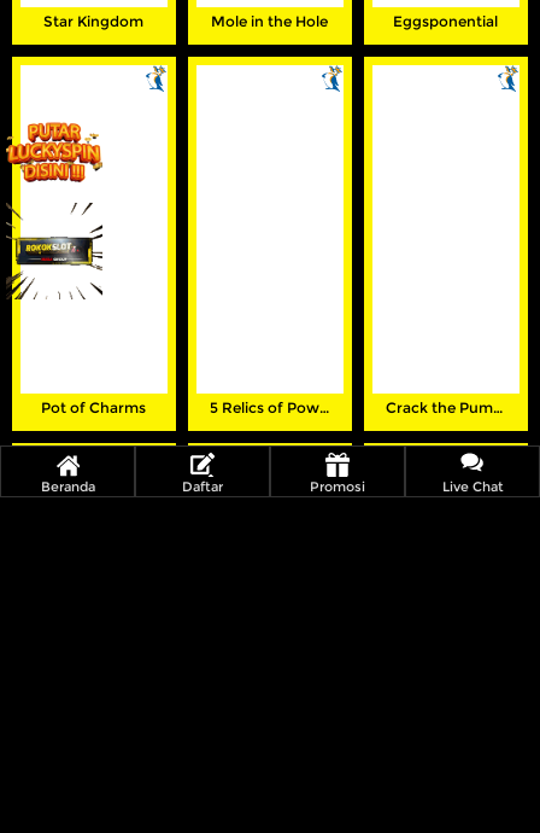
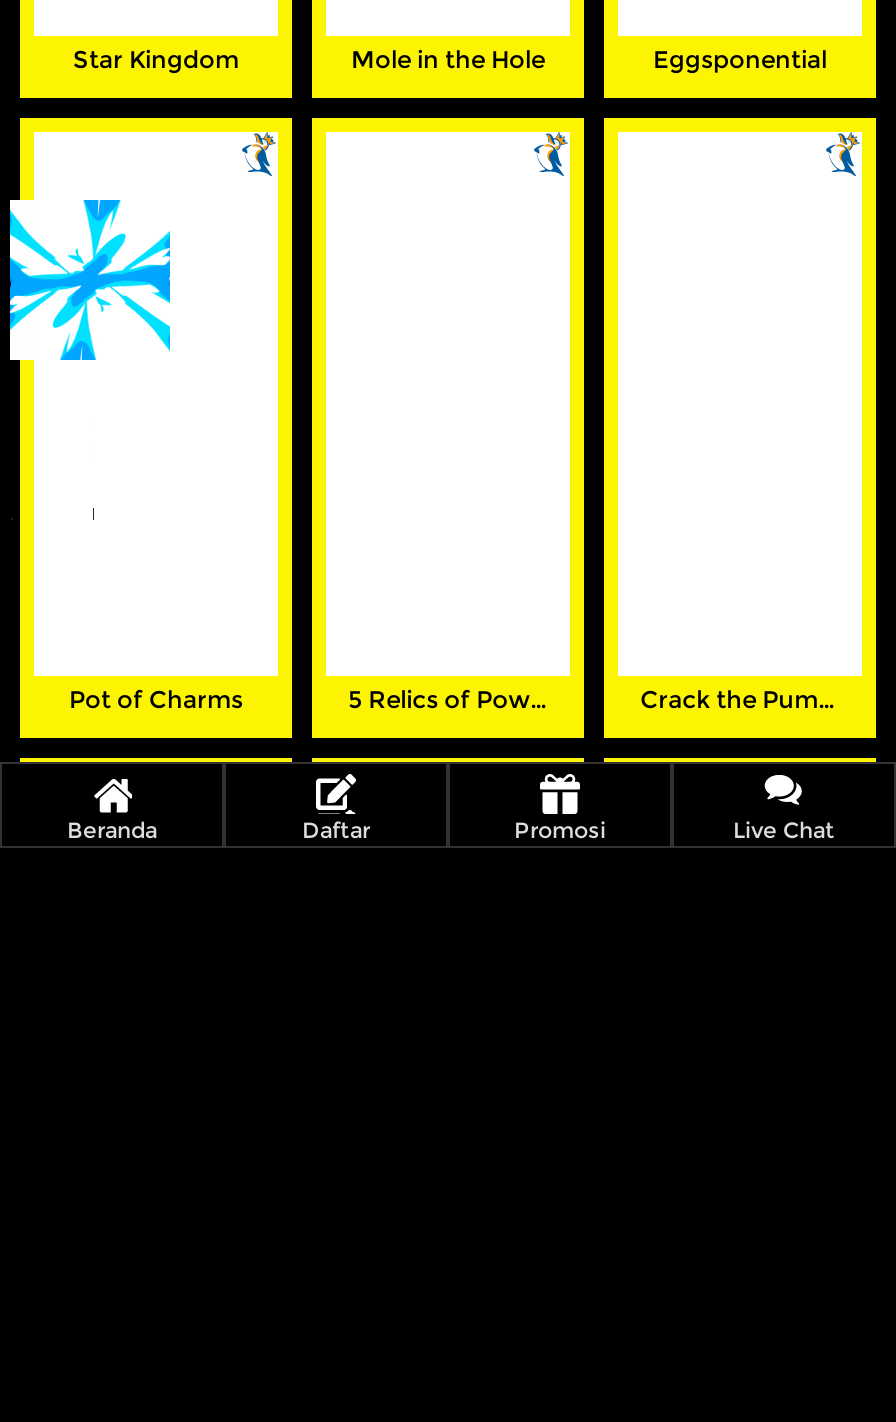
- [image]
+ [image]
